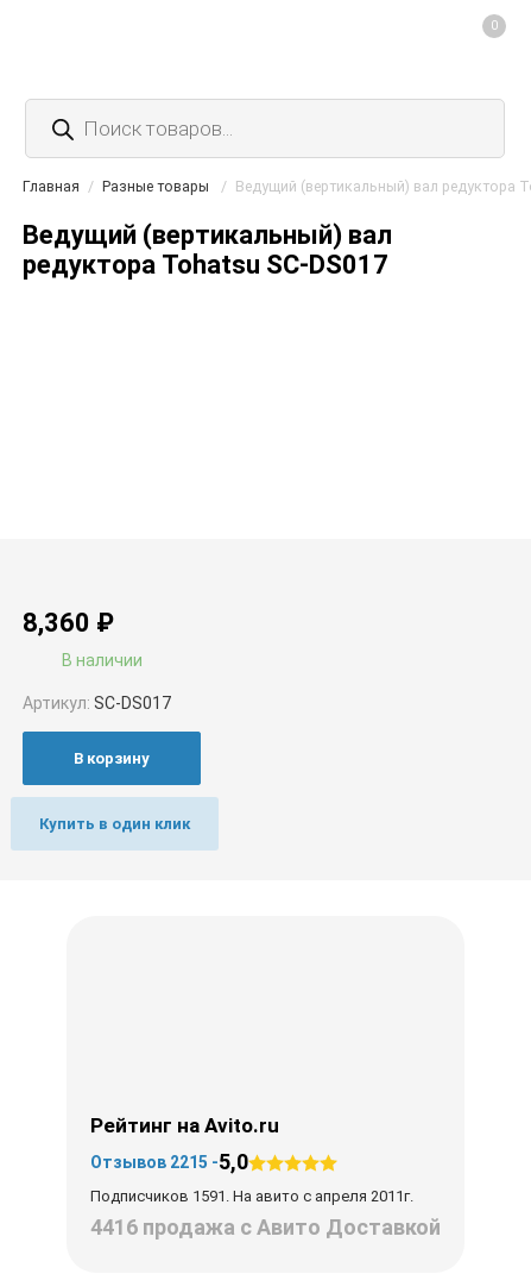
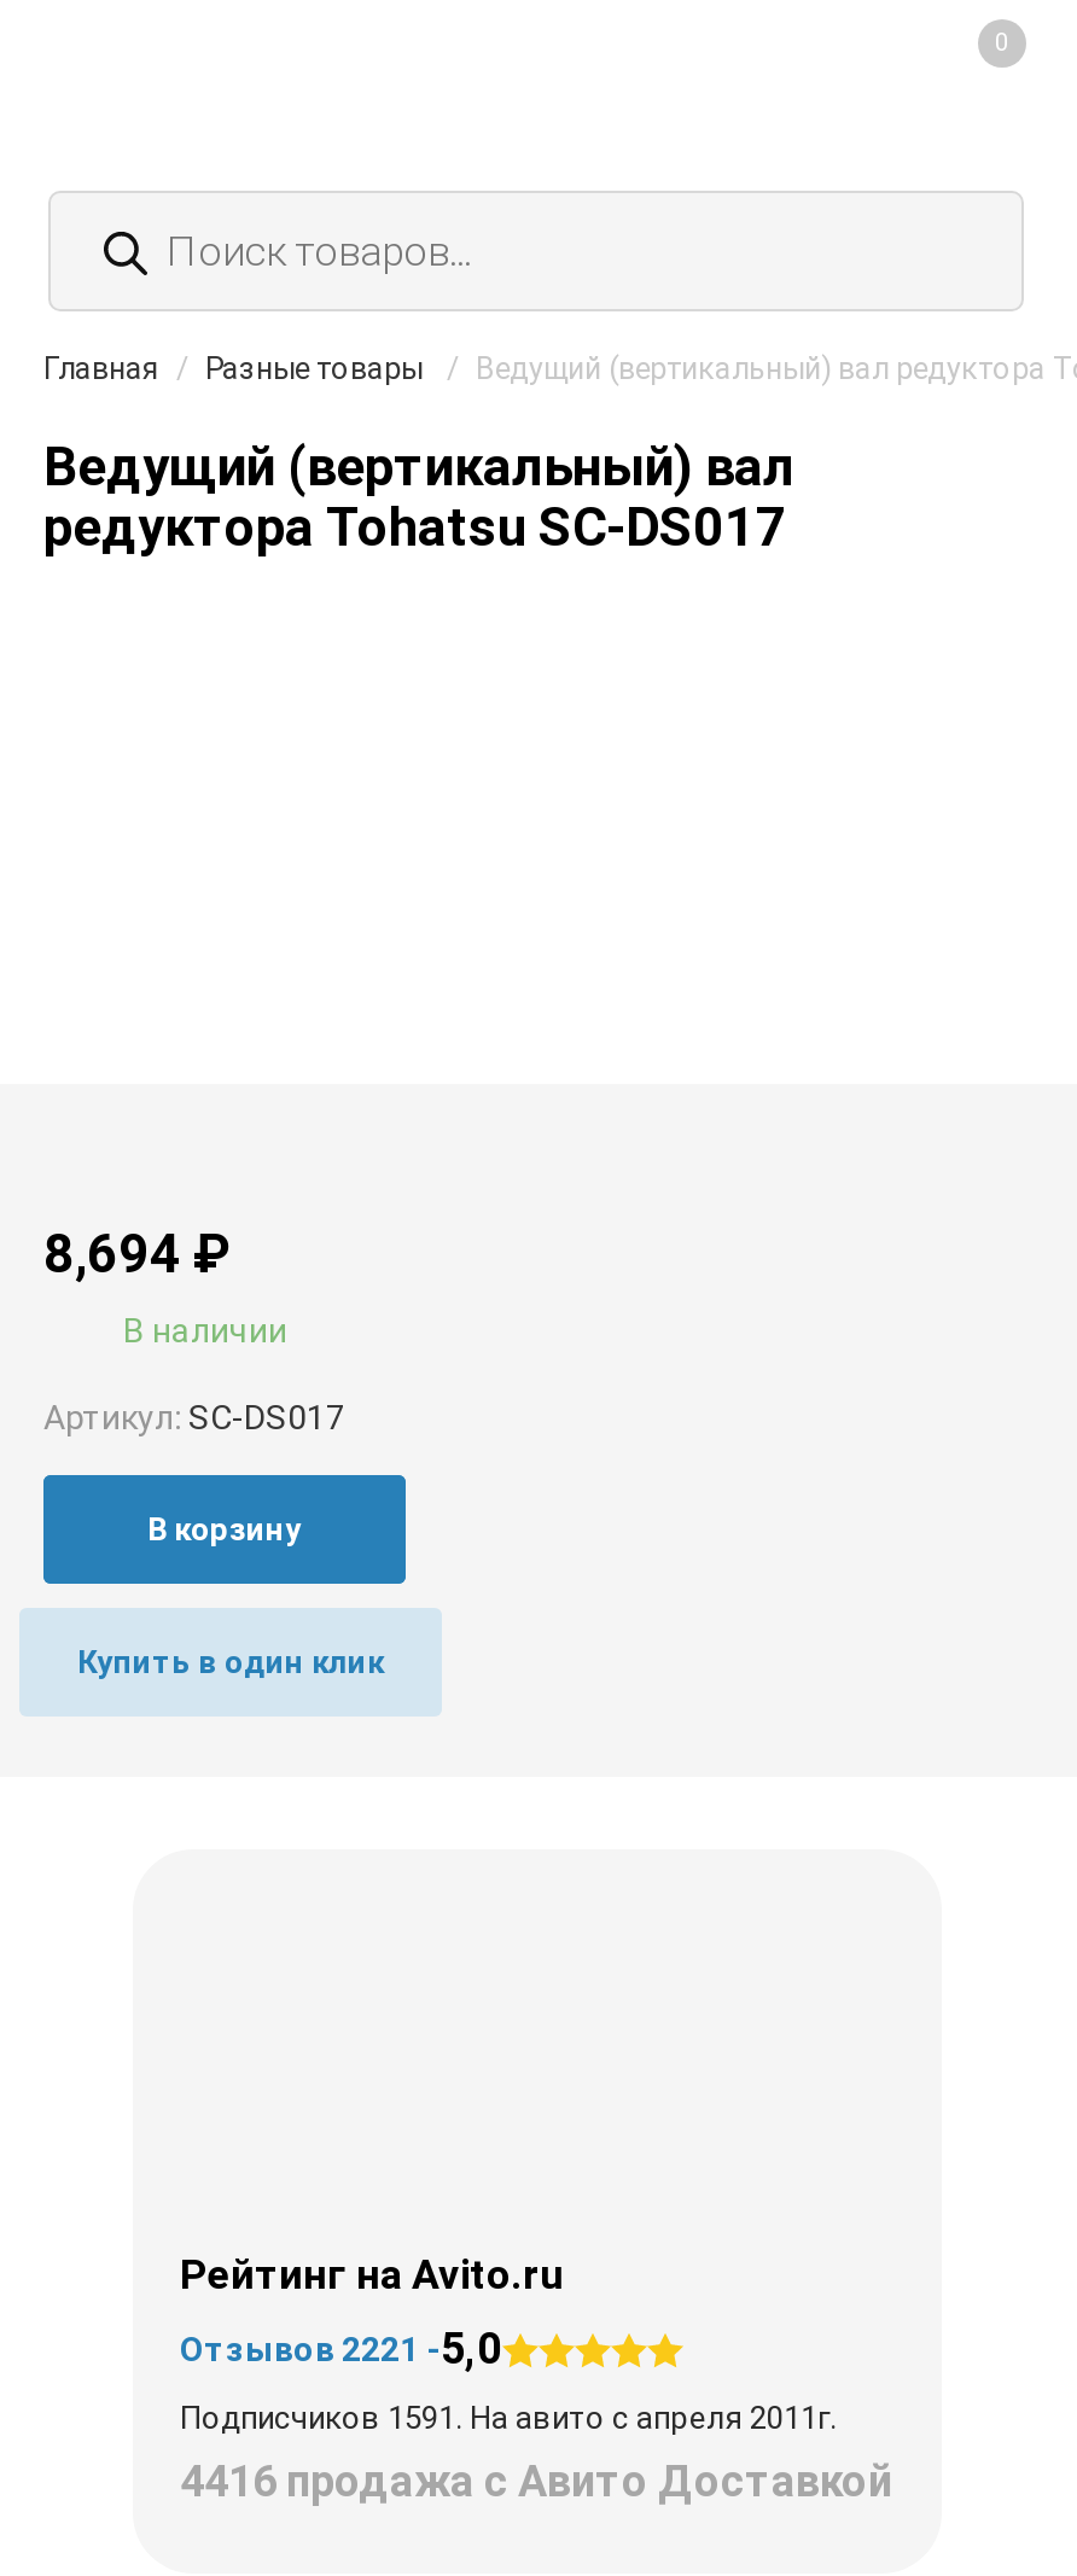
- 8,360 ₽
+ 8,694 ₽

- Отзывов 2215 -5,0
+ Отзывов 2221 -5,0
